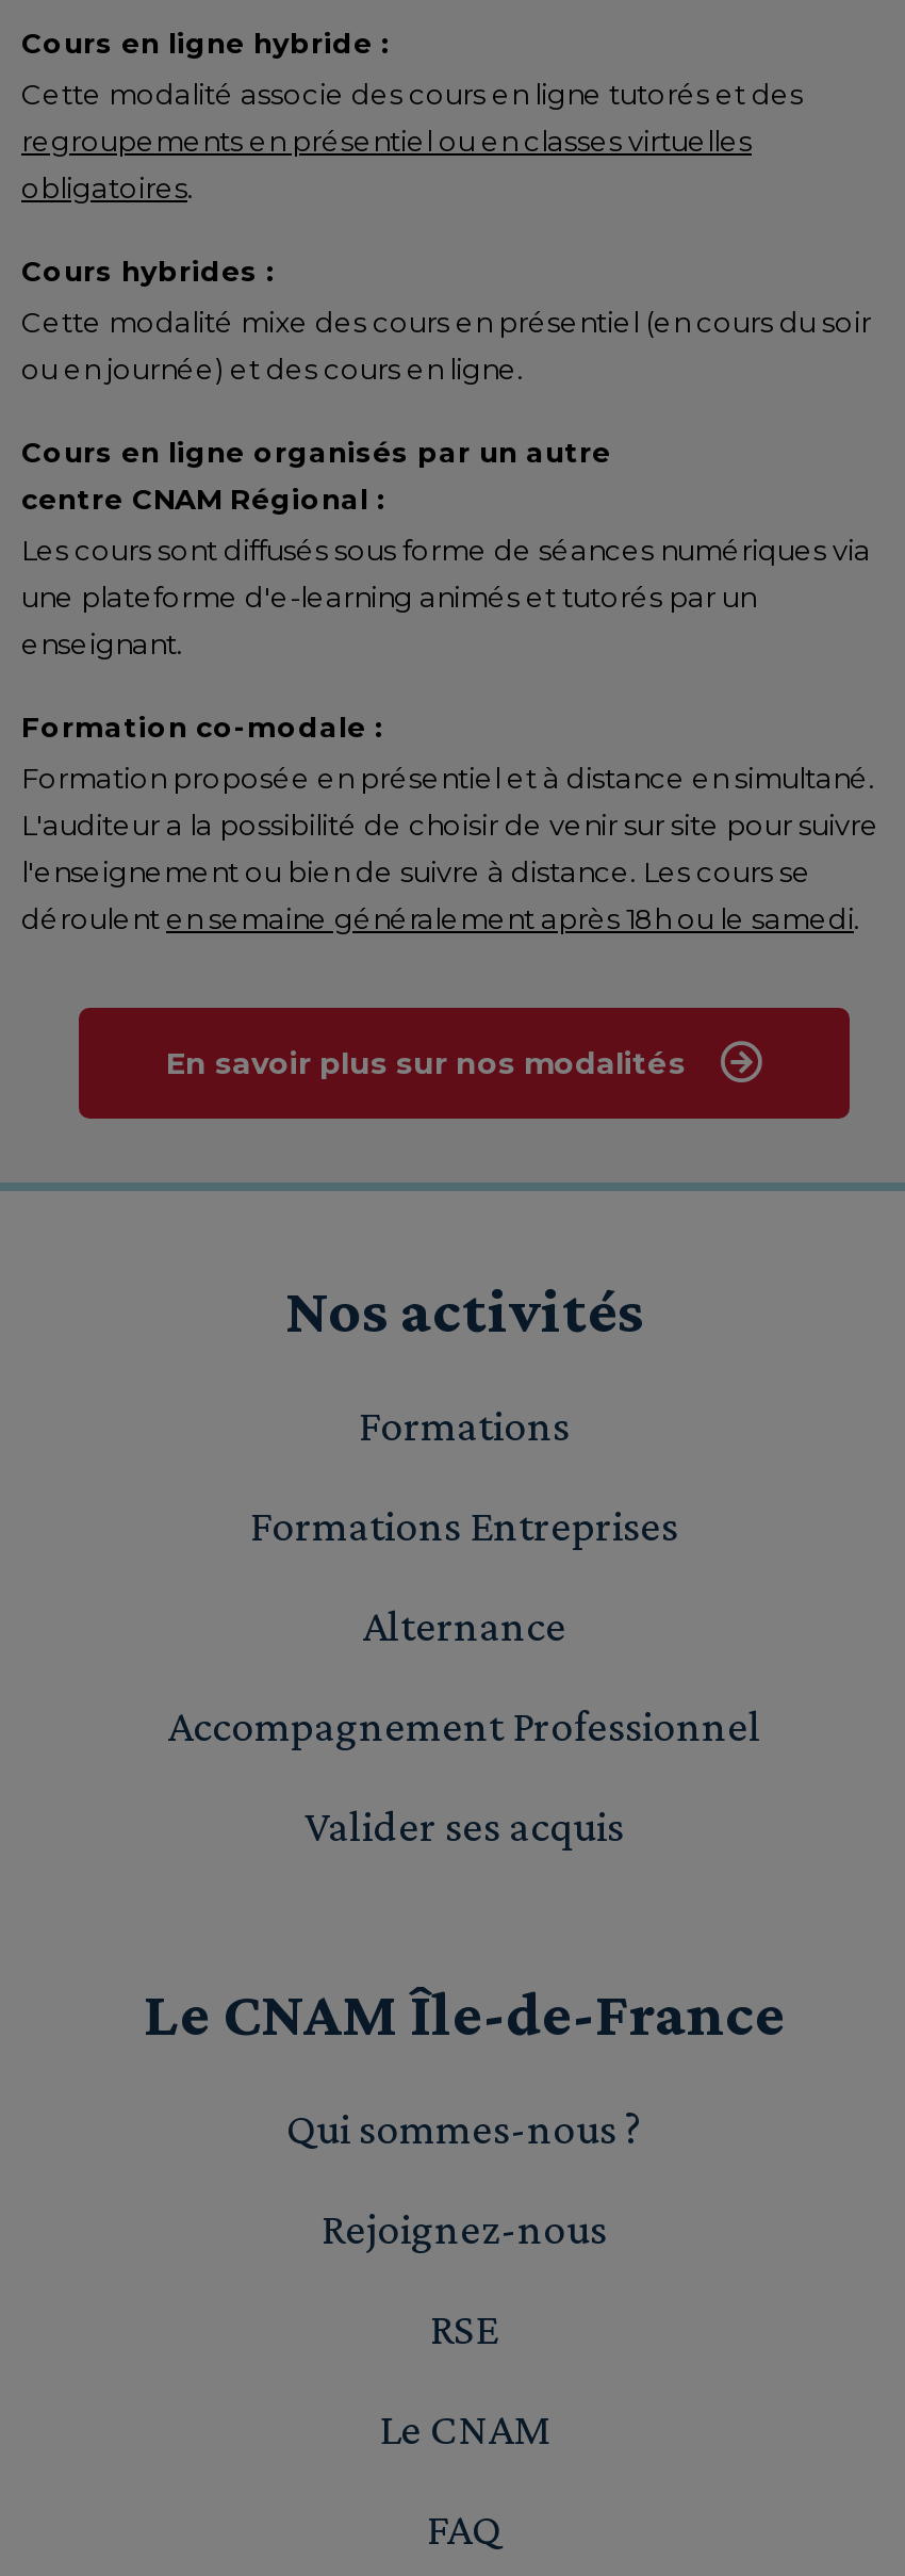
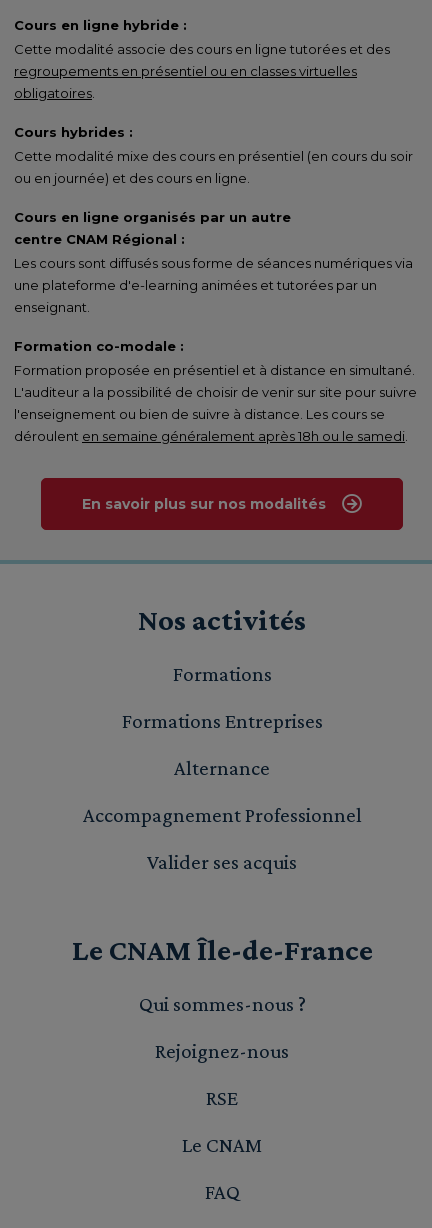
- Cette modalité associe des cours en ligne tutorés et des
+ Cette modalité associe des cours en ligne tutorées et des

- une plateforme d'e-learning animés et tutorés par un
+ une plateforme d'e-learning animées et tutorées par un
